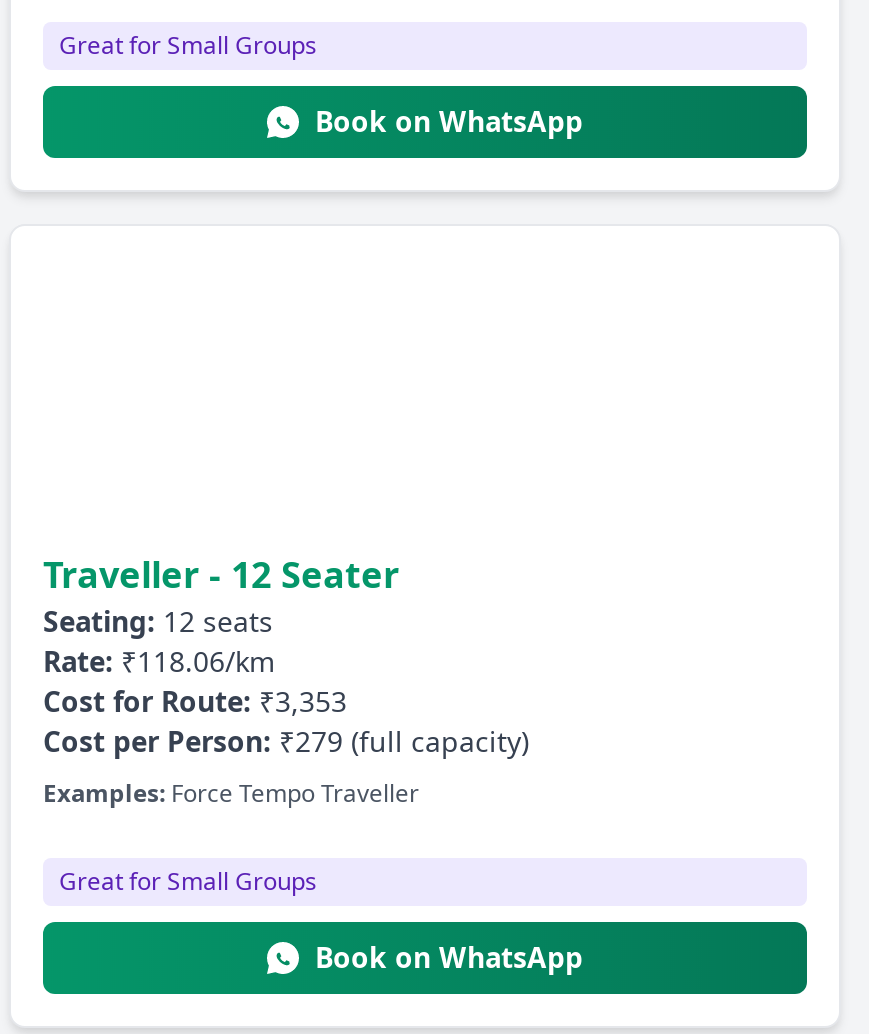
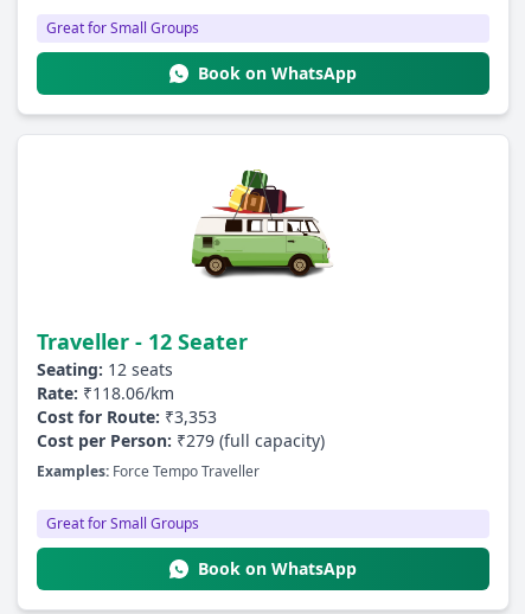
+ [image]
